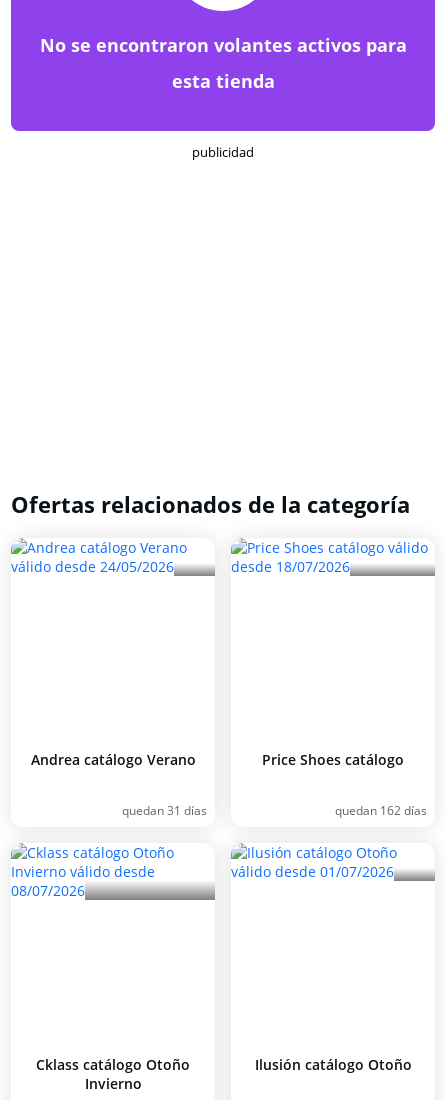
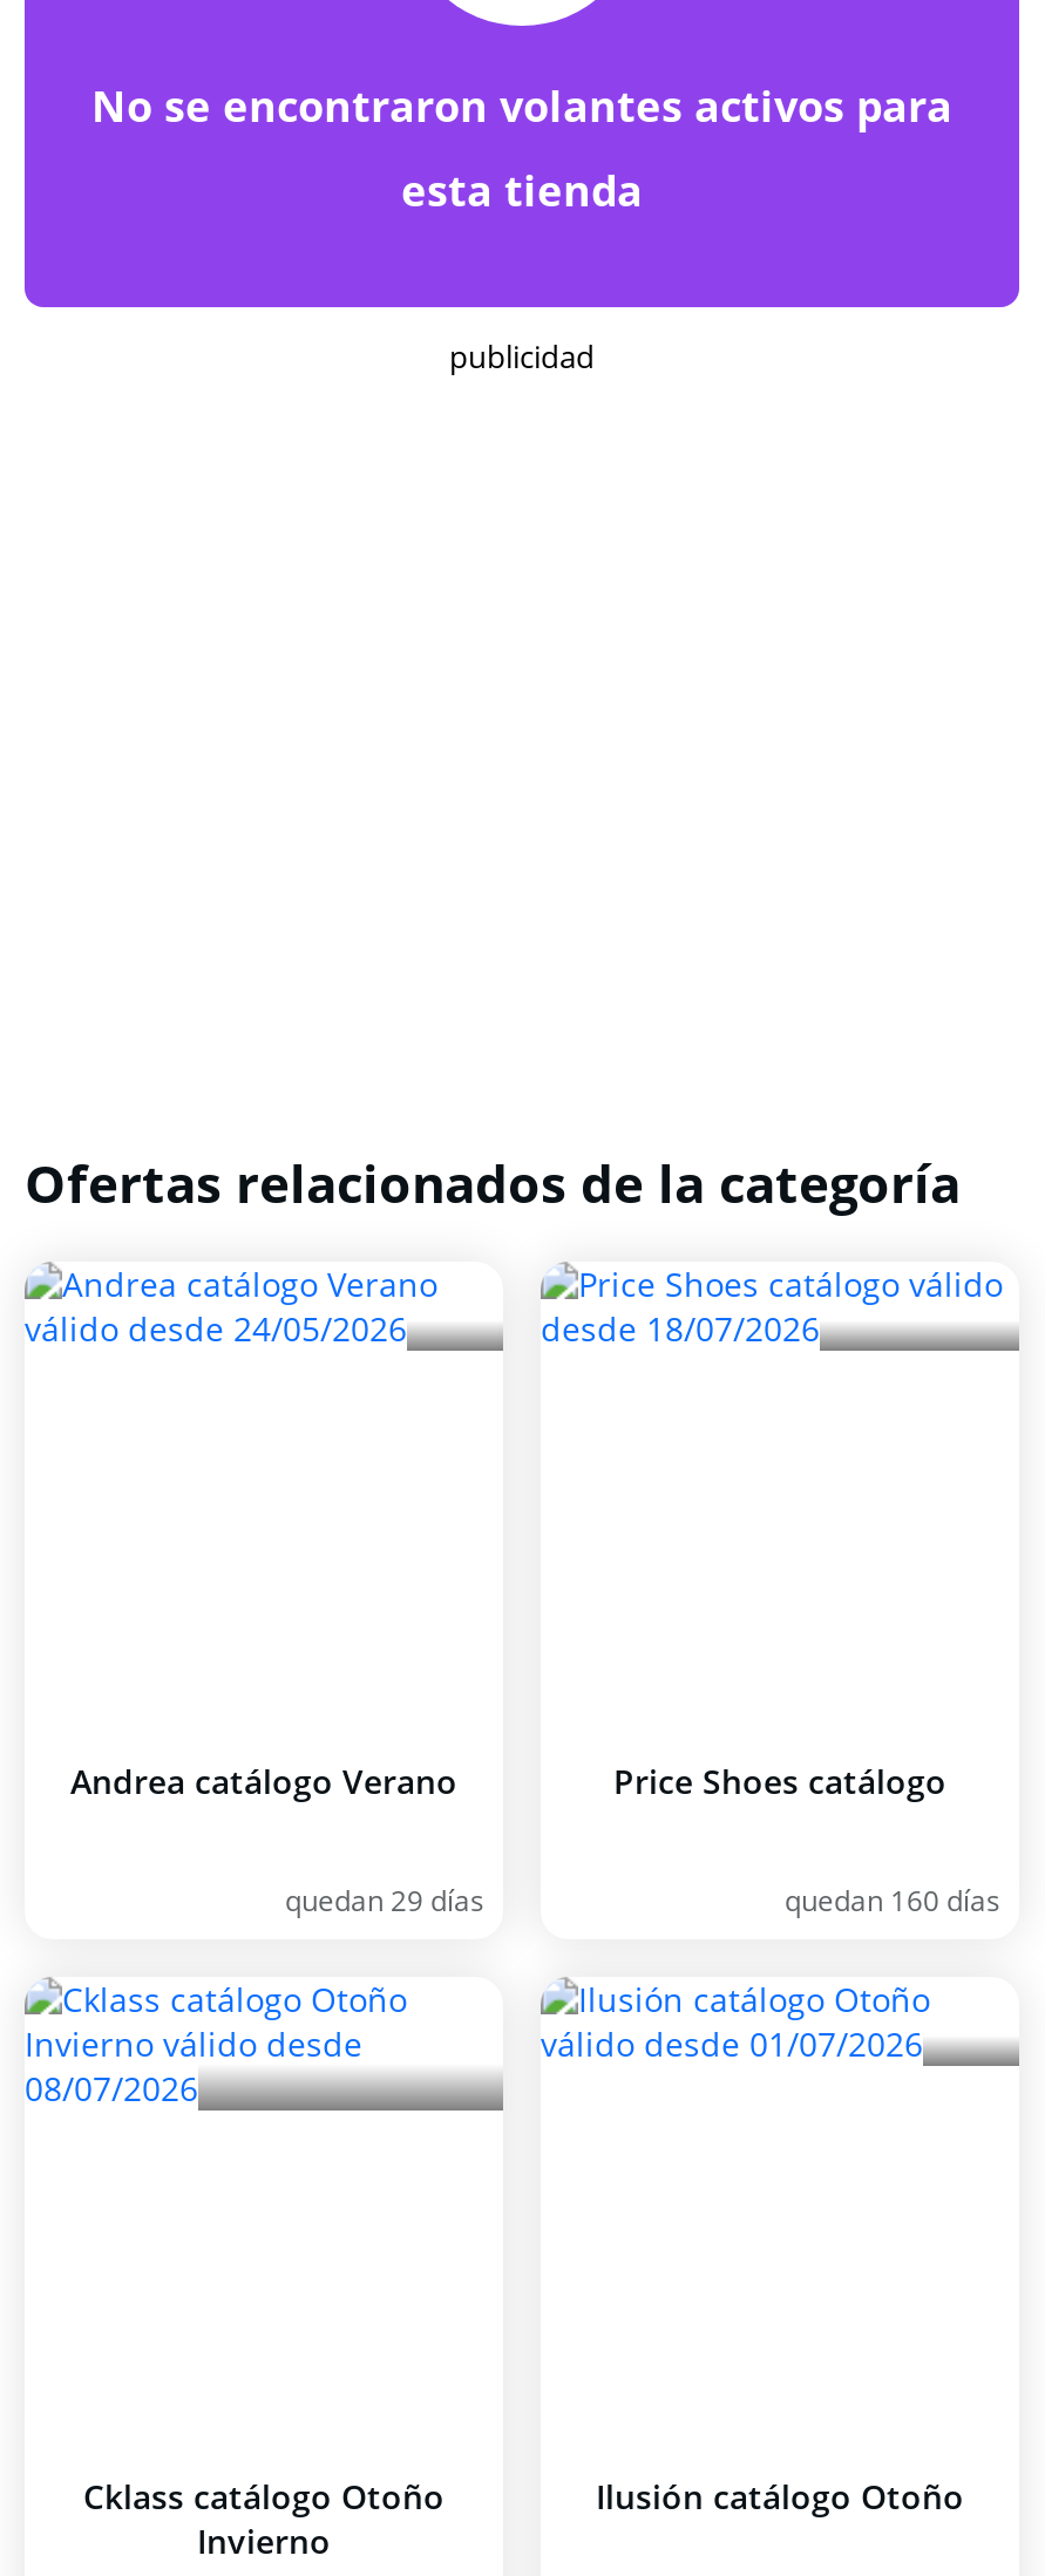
- quedan 31 días
+ quedan 29 días

- quedan 162 días
+ quedan 160 días
